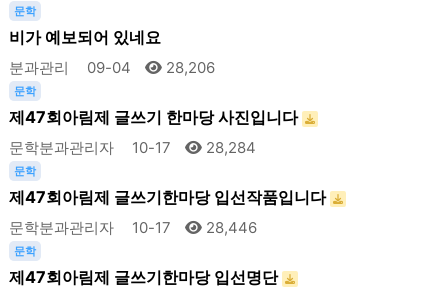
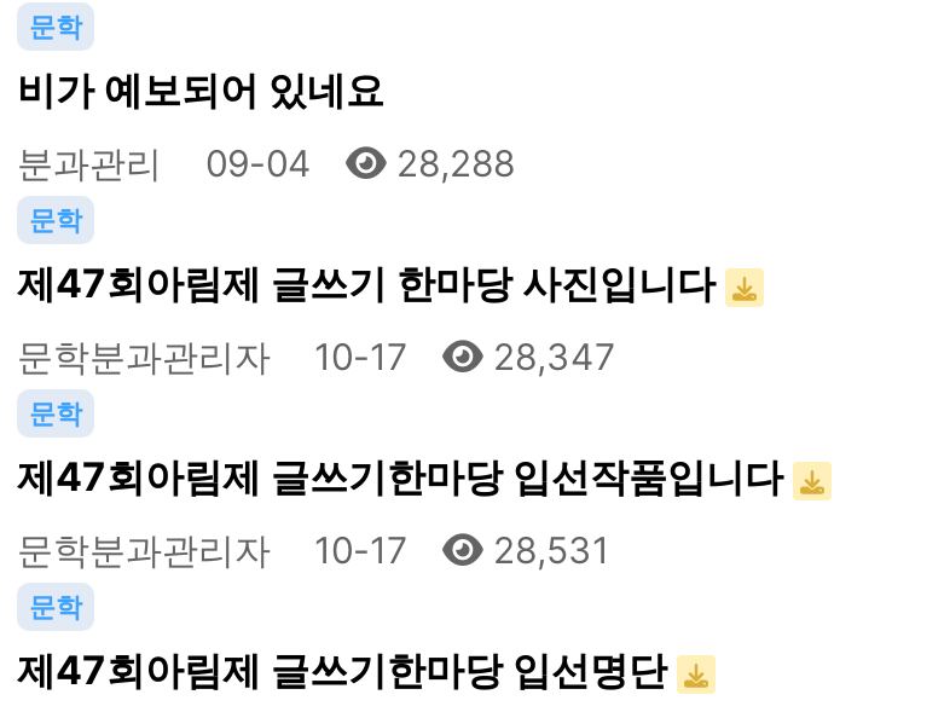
- 분과관리 09-04 28,206
+ 분과관리 09-04 28,288

- 문학분과관리자 10-17 28,284
+ 문학분과관리자 10-17 28,347

- 문학분과관리자 10-17 28,446
+ 문학분과관리자 10-17 28,531
